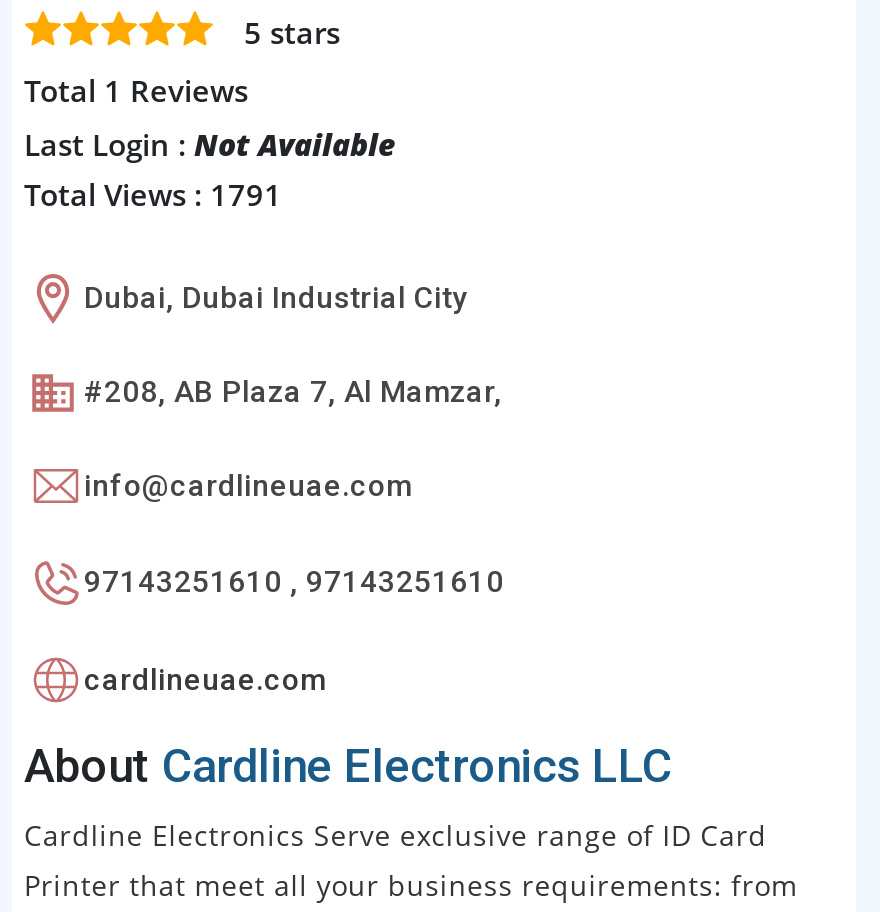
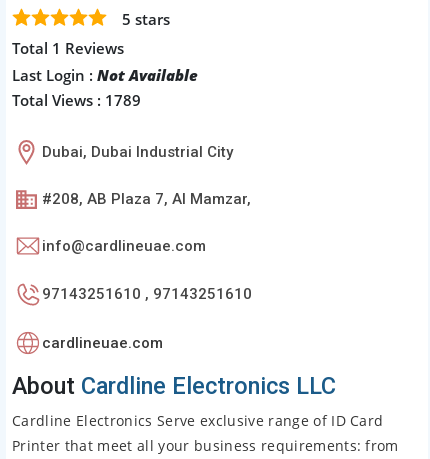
- Total Views : 1791
+ Total Views : 1789
